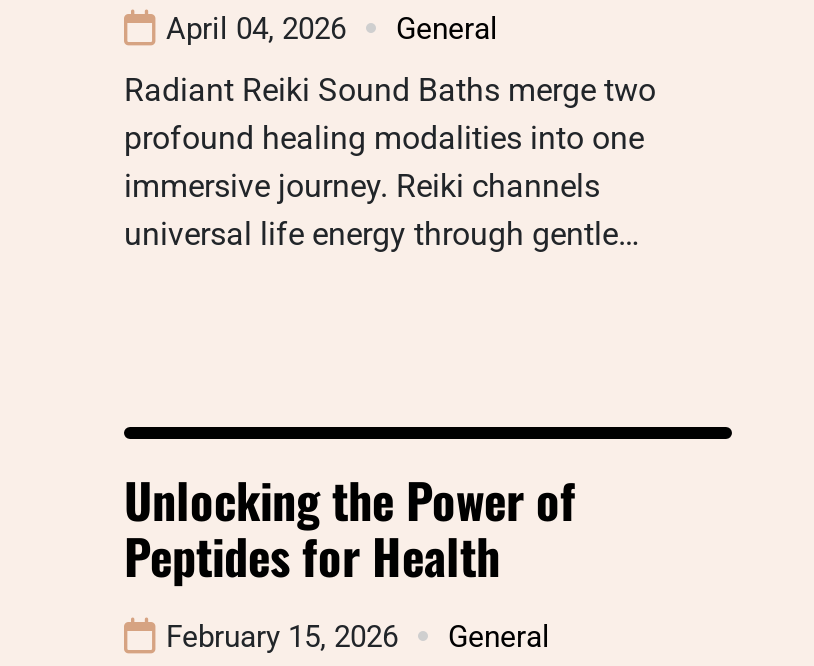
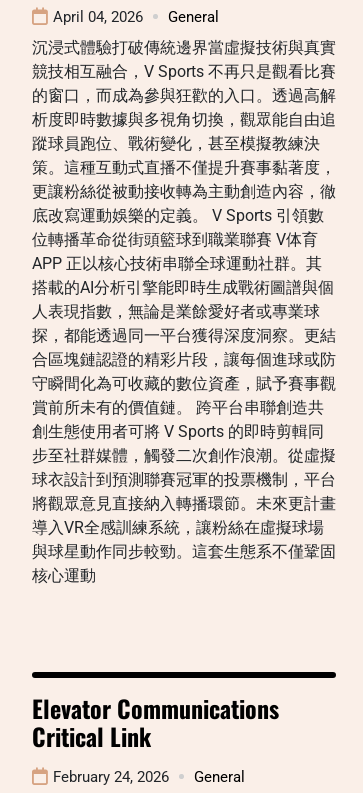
- Radiant Reiki Sound Baths merge two
- profound healing modalities into one
- immersive journey. Reiki channels
- universal life energy through gentle…
+ 沉浸式體驗打破傳統邊界當虛擬技術與真實
+ 競技相互融合，V Sports 不再只是觀看比賽
+ 的窗口，而成為參與狂歡的入口。透過高解
+ 析度即時數據與多視角切換，觀眾能自由追
+ 蹤球員跑位、戰術變化，甚至模擬教練決
+ 策。這種互動式直播不僅提升賽事黏著度，
+ 更讓粉絲從被動接收轉為主動創造內容，徹
+ 底改寫運動娛樂的定義。 V Sports 引領數
+ 位轉播革命從街頭籃球到職業聯賽 V体育
+ APP 正以核心技術串聯全球運動社群。其
+ 搭載的AI分析引擎能即時生成戰術圖譜與個
+ 人表現指數，無論是業餘愛好者或專業球
+ 探，都能透過同一平台獲得深度洞察。更結
+ 合區塊鏈認證的精彩片段，讓每個進球或防
+ 守瞬間化為可收藏的數位資產，賦予賽事觀
+ 賞前所未有的價值鏈。 跨平台串聯創造共
+ 創生態使用者可將 V Sports 的即時剪輯同
+ 步至社群媒體，觸發二次創作浪潮。從虛擬
+ 球衣設計到預測聯賽冠軍的投票機制，平台
+ 將觀眾意見直接納入轉播環節。未來更計畫
+ 導入VR全感訓練系統，讓粉絲在虛擬球場
+ 與球星動作同步較勁。這套生態系不僅鞏固
+ 核心運動

- Unlocking the Power of
- Peptides for Health
- February 15, 2026
+ Elevator Communications
+ Critical Link
+ February 24, 2026
